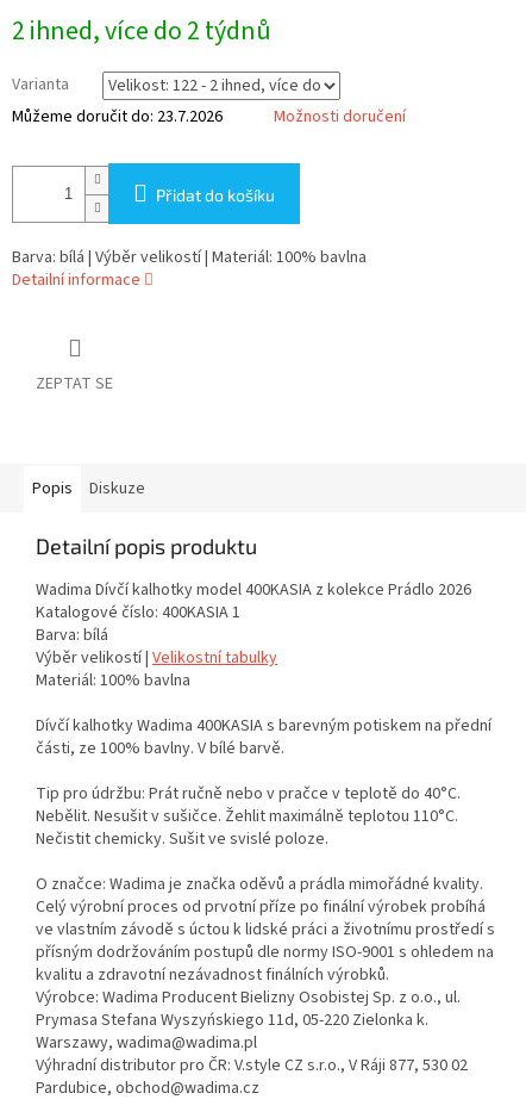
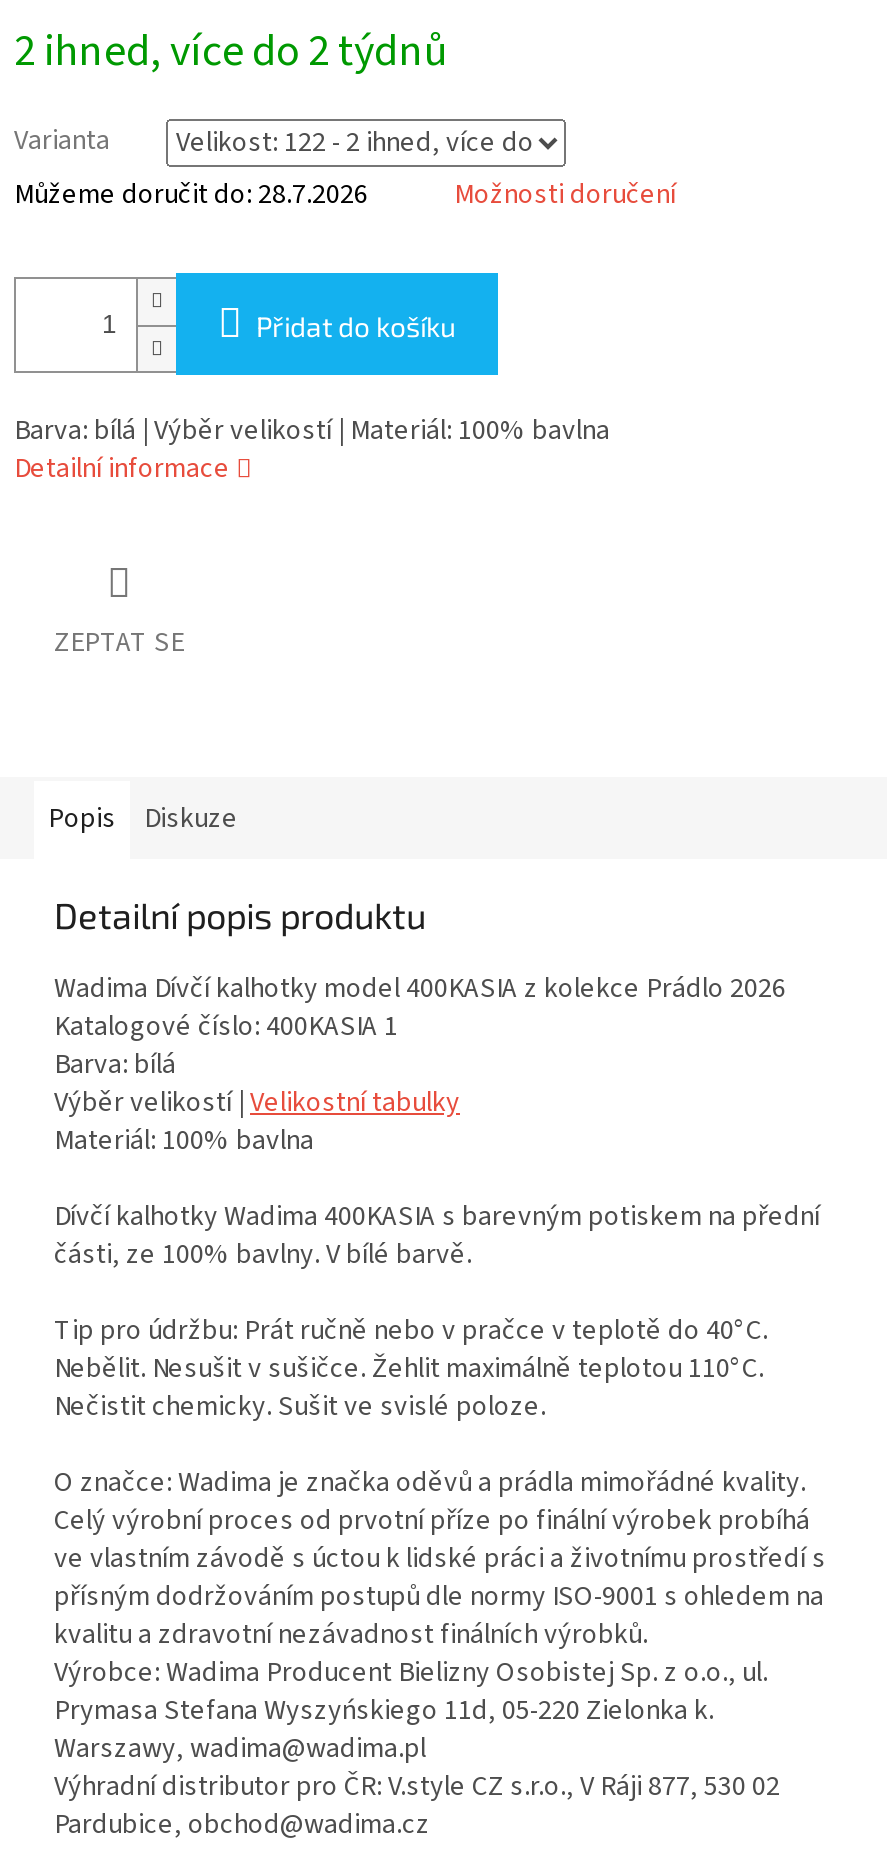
- Můžeme doručit do: 23.7.2026
+ Můžeme doručit do: 28.7.2026
